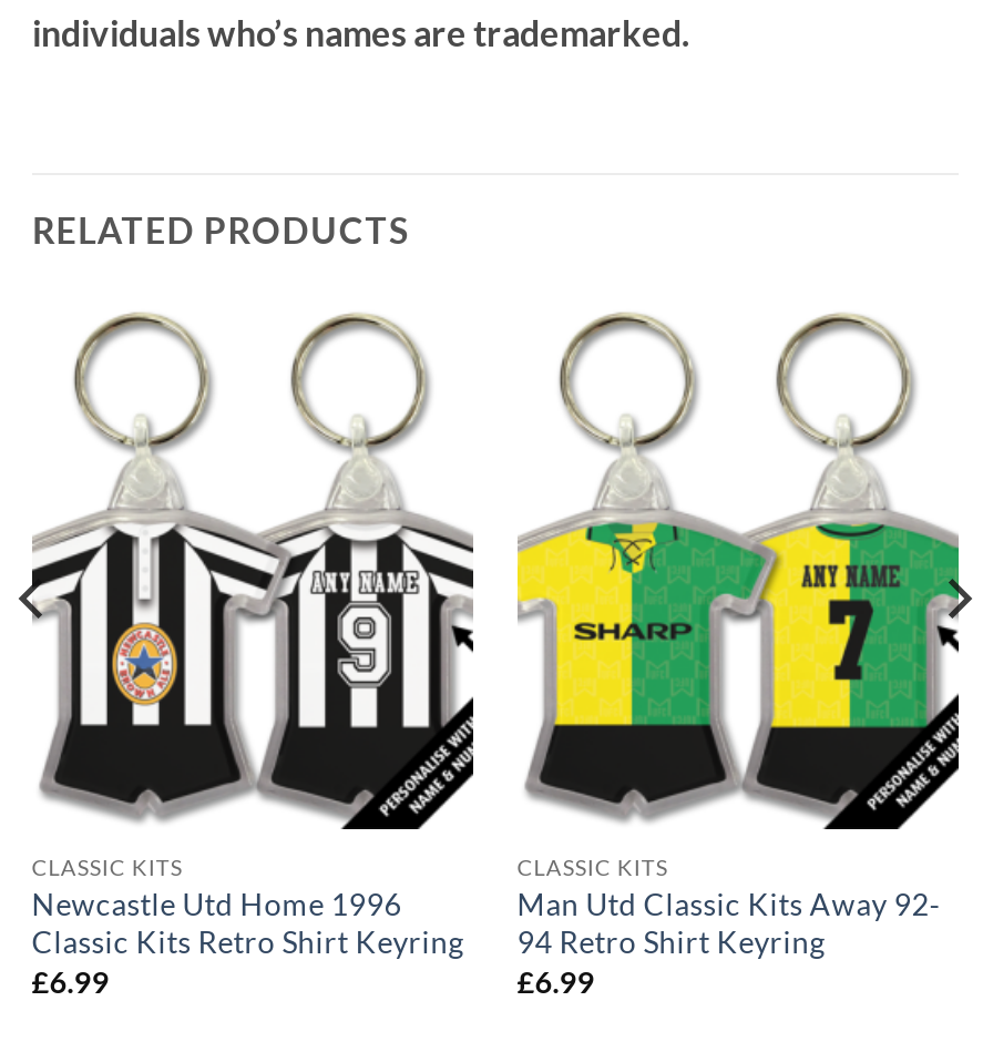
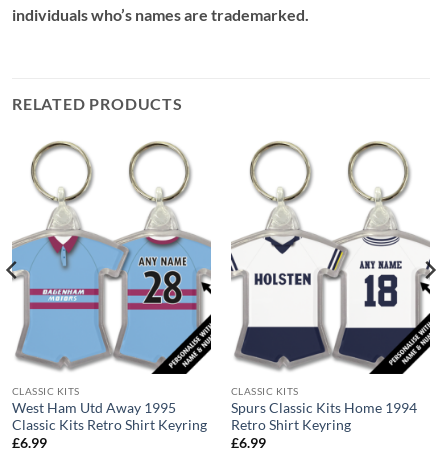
- [image]
- Newcastle Utd Home 1996
+ [image]
+ West Ham Utd Away 1995

- [image]
- Man Utd Classic Kits Away 92-
- 94 Retro Shirt Keyring
+ [image]
+ Spurs Classic Kits Home 1994
+ Retro Shirt Keyring
